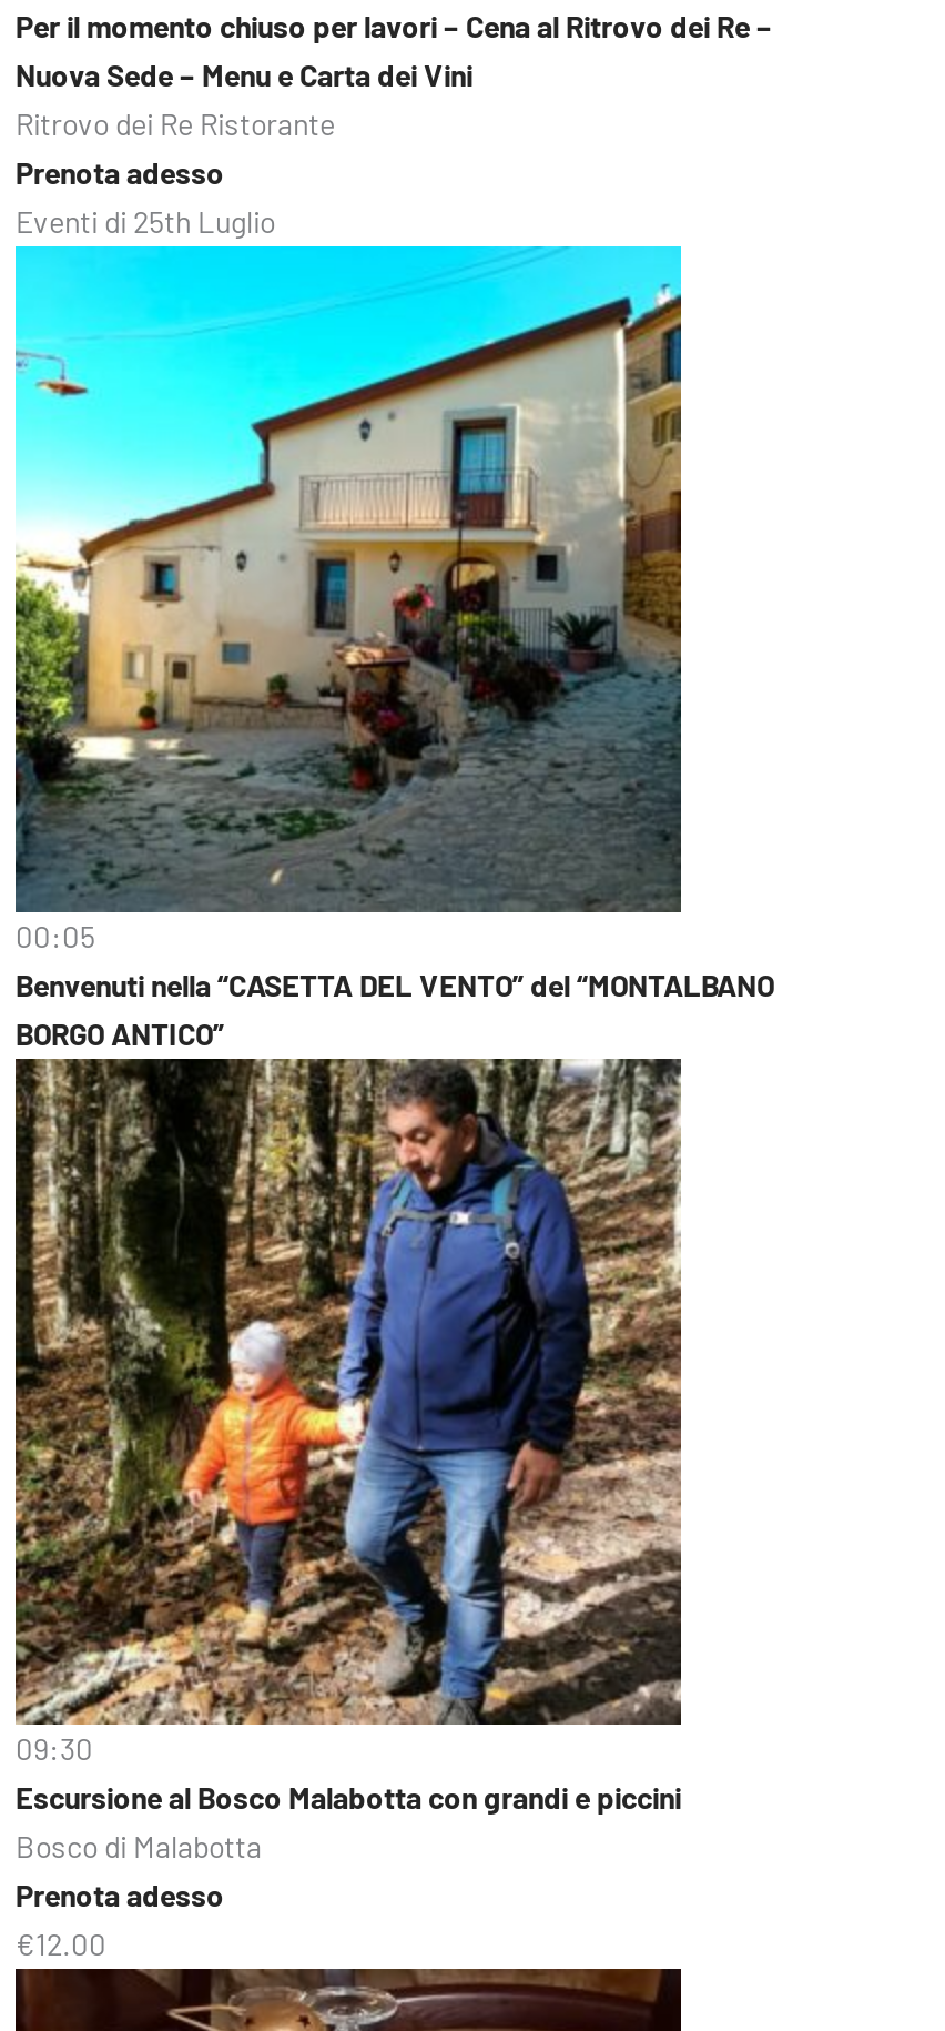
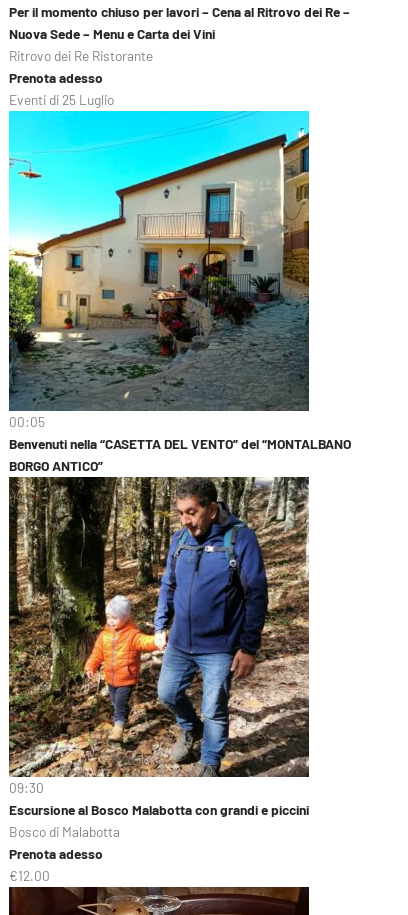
- Eventi di 25th Luglio
+ Eventi di 25 Luglio
